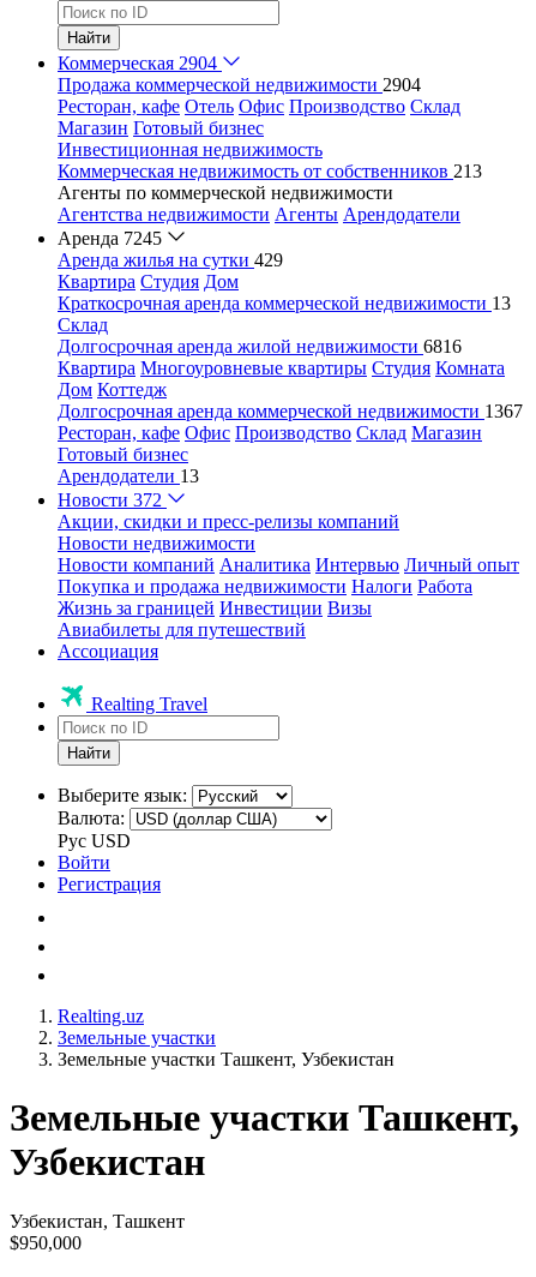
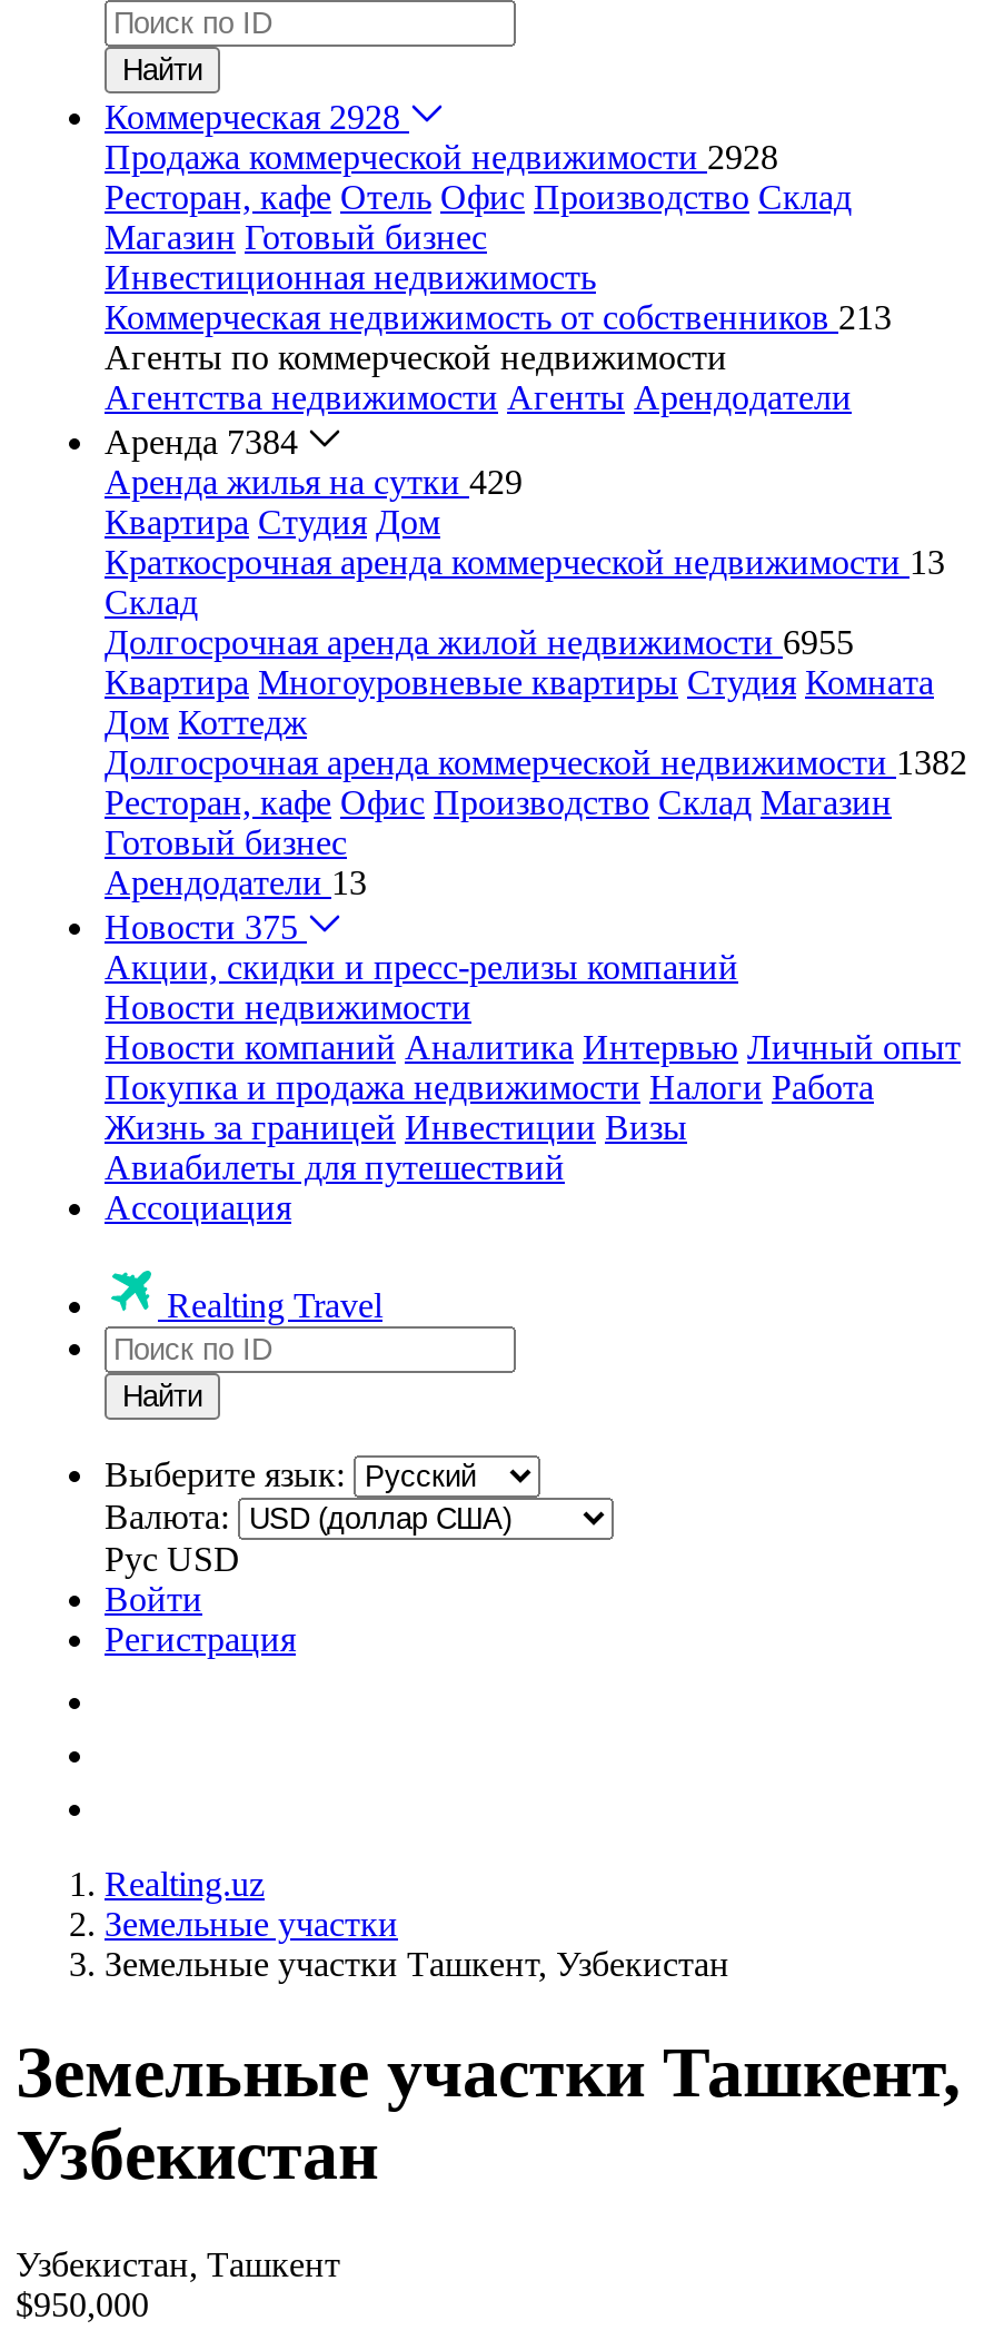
- Коммерческая 2904
+ Коммерческая 2928

- Продажа коммерческой недвижимости 2904
+ Продажа коммерческой недвижимости 2928

- Аренда 7245
+ Аренда 7384

- Долгосрочная аренда жилой недвижимости 6816
+ Долгосрочная аренда жилой недвижимости 6955

- Долгосрочная аренда коммерческой недвижимости 1367
+ Долгосрочная аренда коммерческой недвижимости 1382

- Новости 372
+ Новости 375
